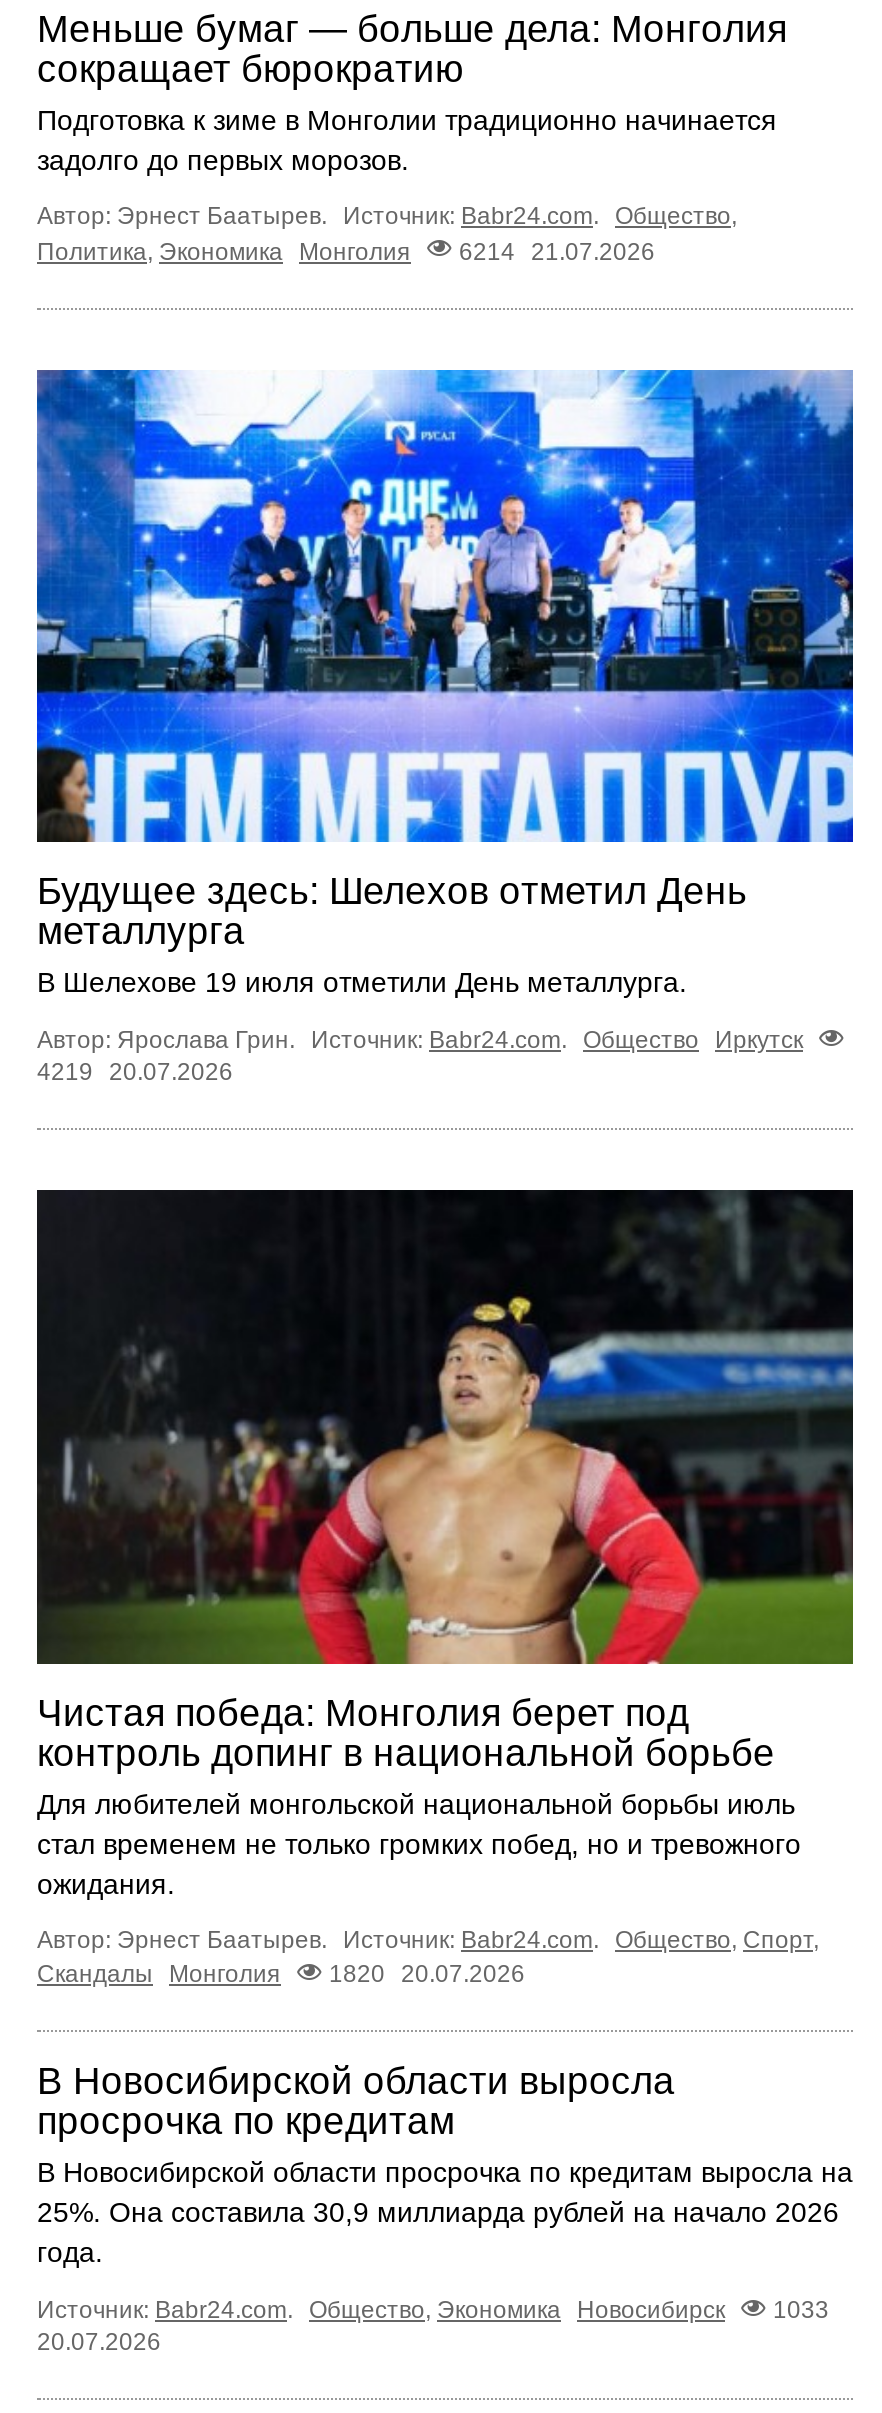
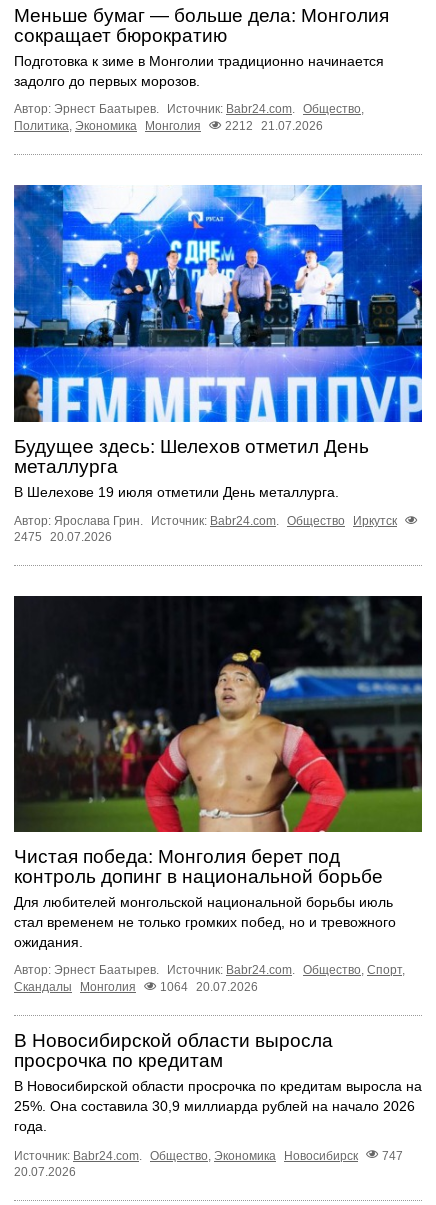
- Политика, Экономика Монголия 6214 21.07.2026
+ Политика, Экономика Монголия 2212 21.07.2026

- 4219 20.07.2026
+ 2475 20.07.2026

- Скандалы Монголия 1820 20.07.2026
+ Скандалы Монголия 1064 20.07.2026

- Источник: Babr24.com. Общество, Экономика Новосибирск 1033
+ Источник: Babr24.com. Общество, Экономика Новосибирск 747
